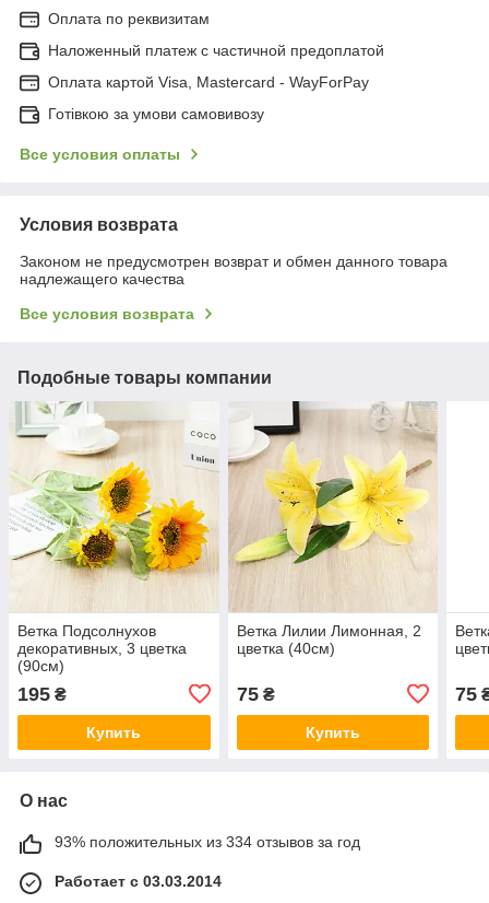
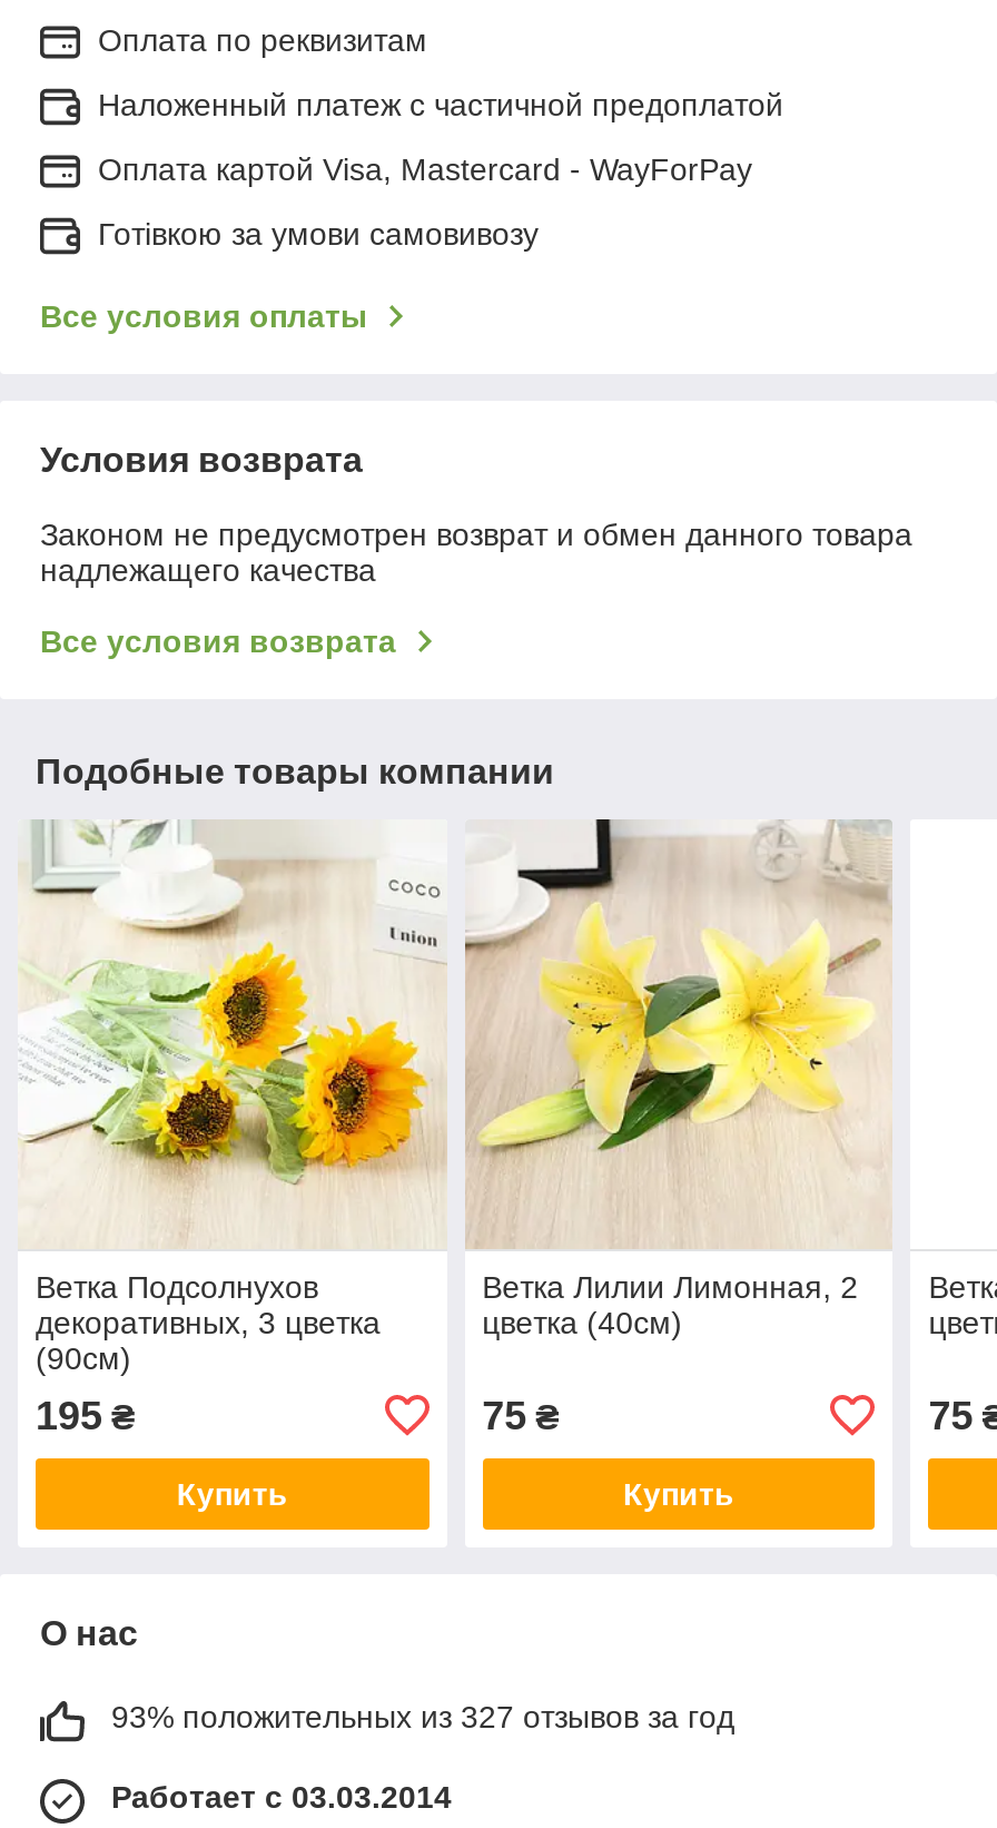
- 93% положительных из 334 отзывов за год
+ 93% положительных из 327 отзывов за год
